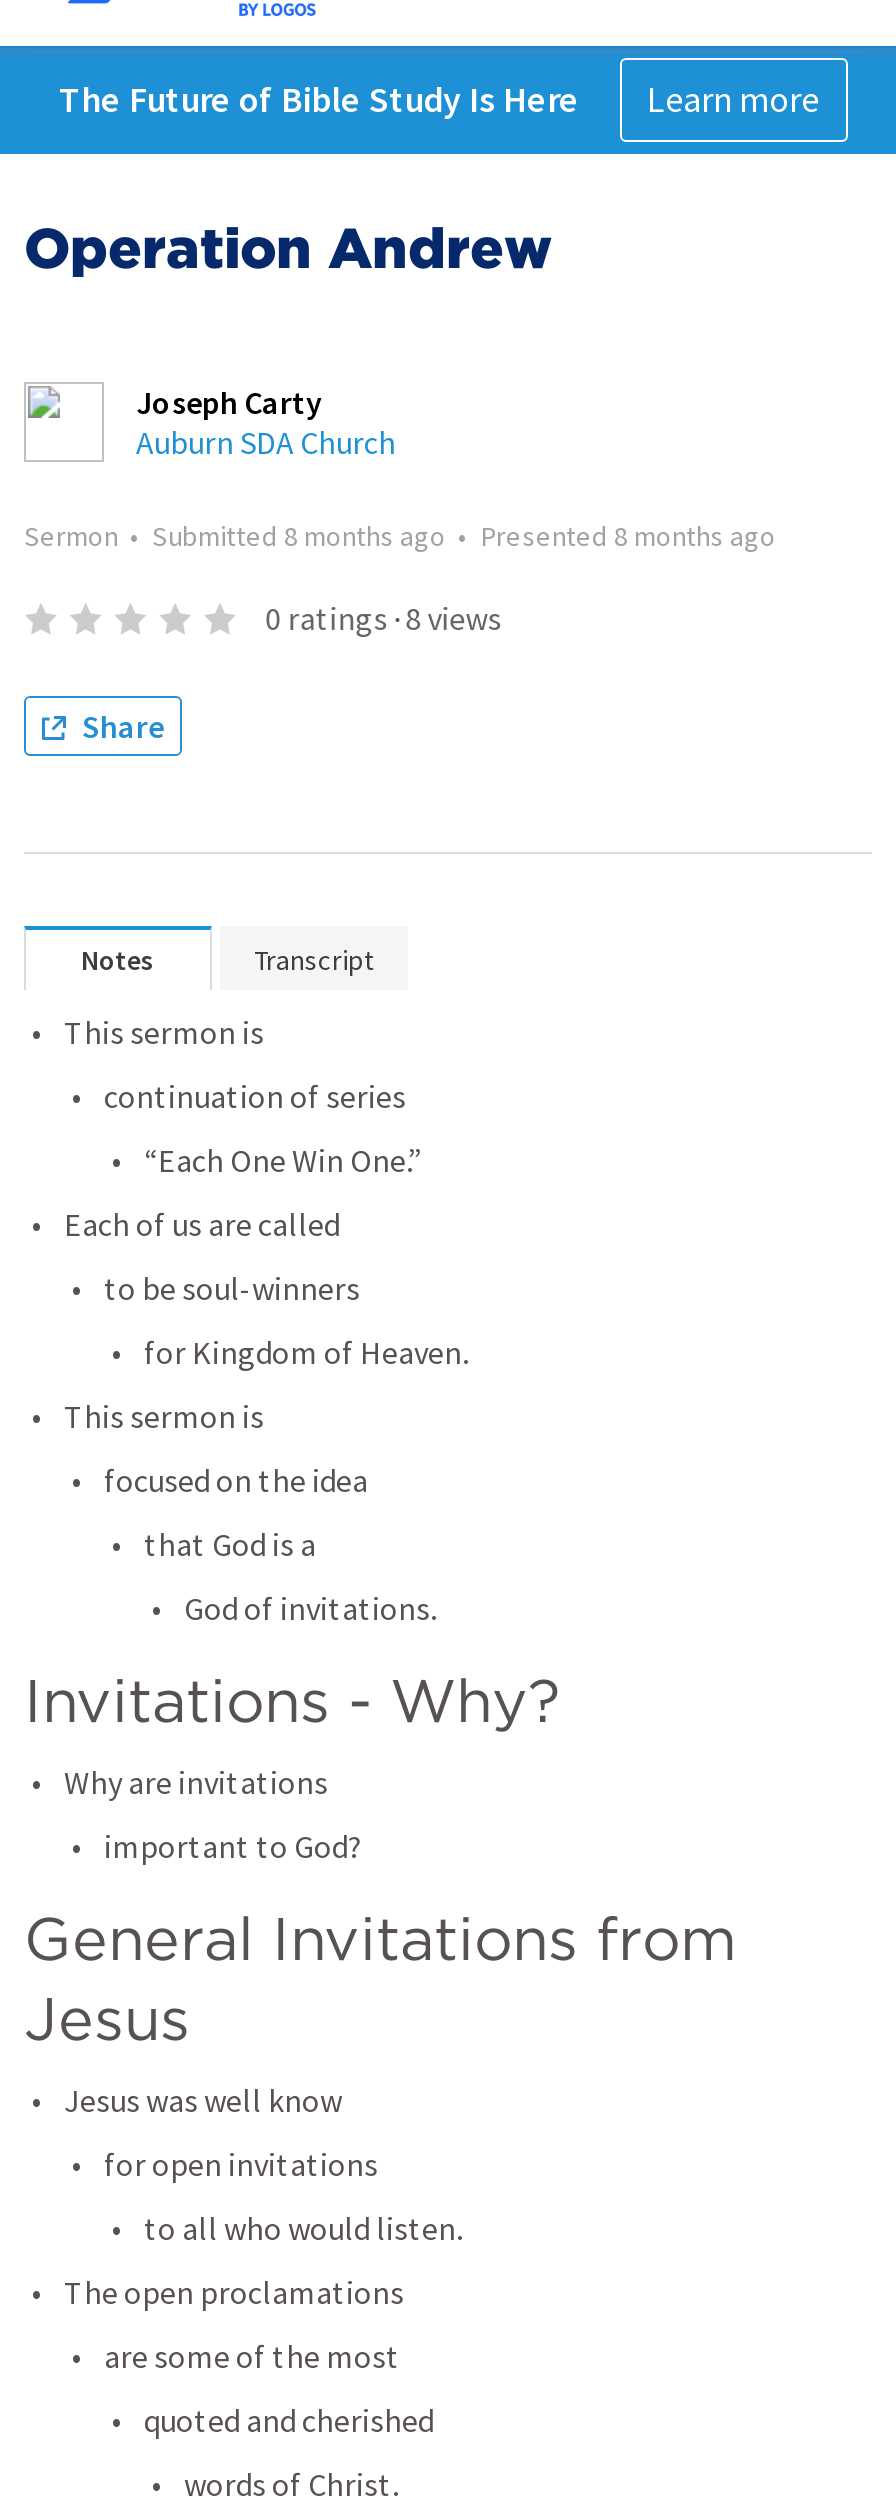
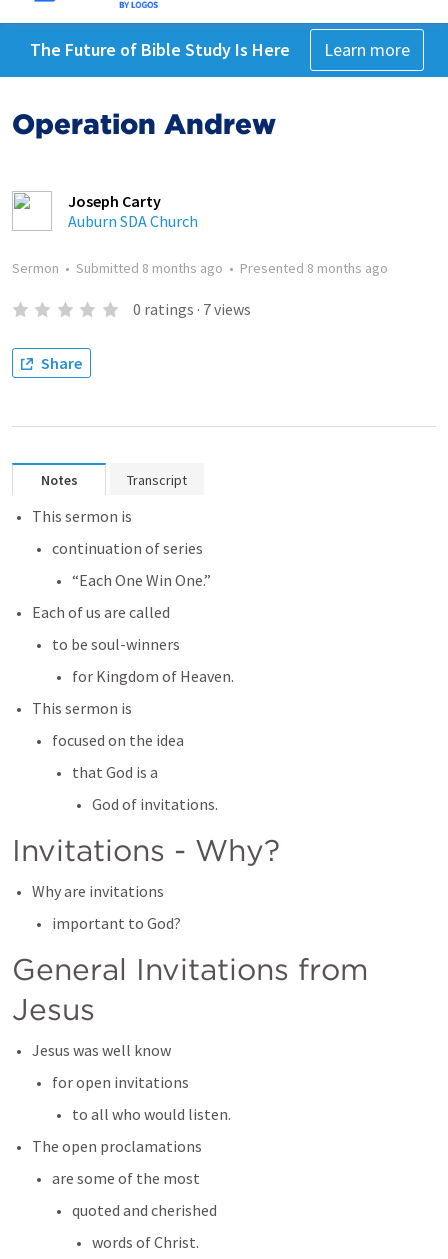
- 0 ratings · 8 views
+ 0 ratings · 7 views
